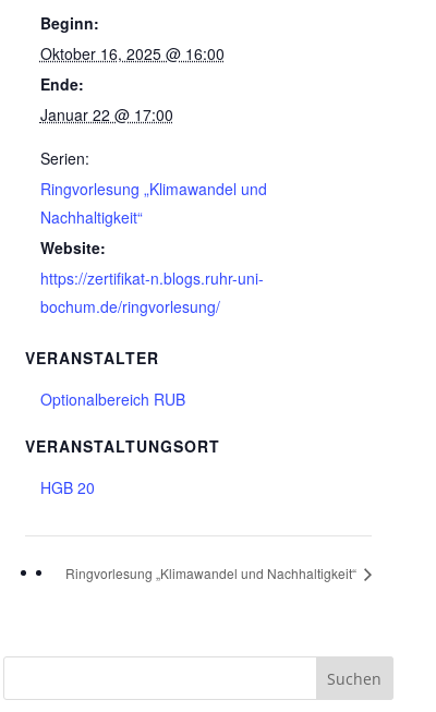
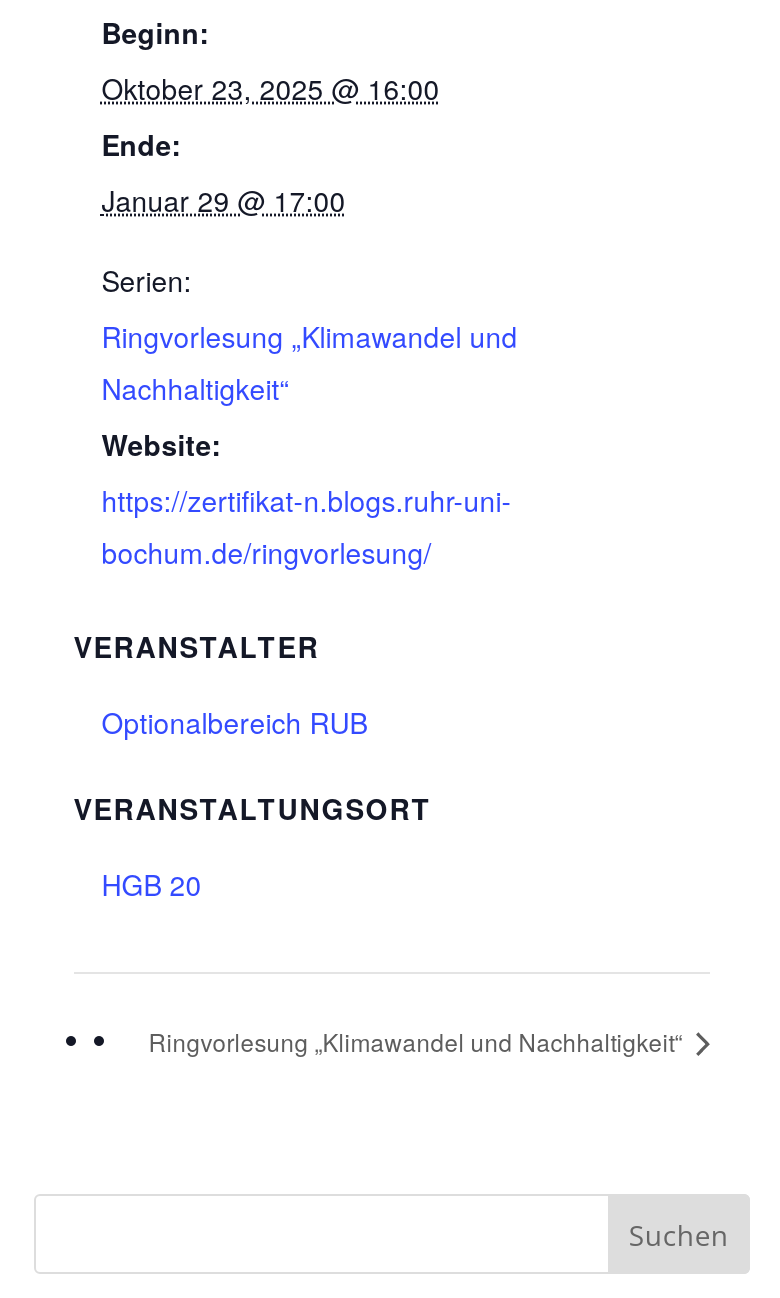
- Oktober 16, 2025 @ 16:00
+ Oktober 23, 2025 @ 16:00

- Januar 22 @ 17:00
+ Januar 29 @ 17:00
